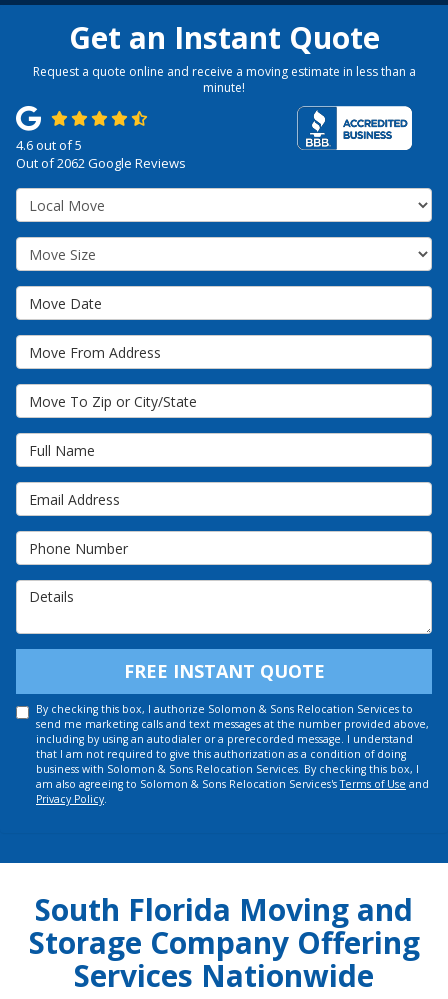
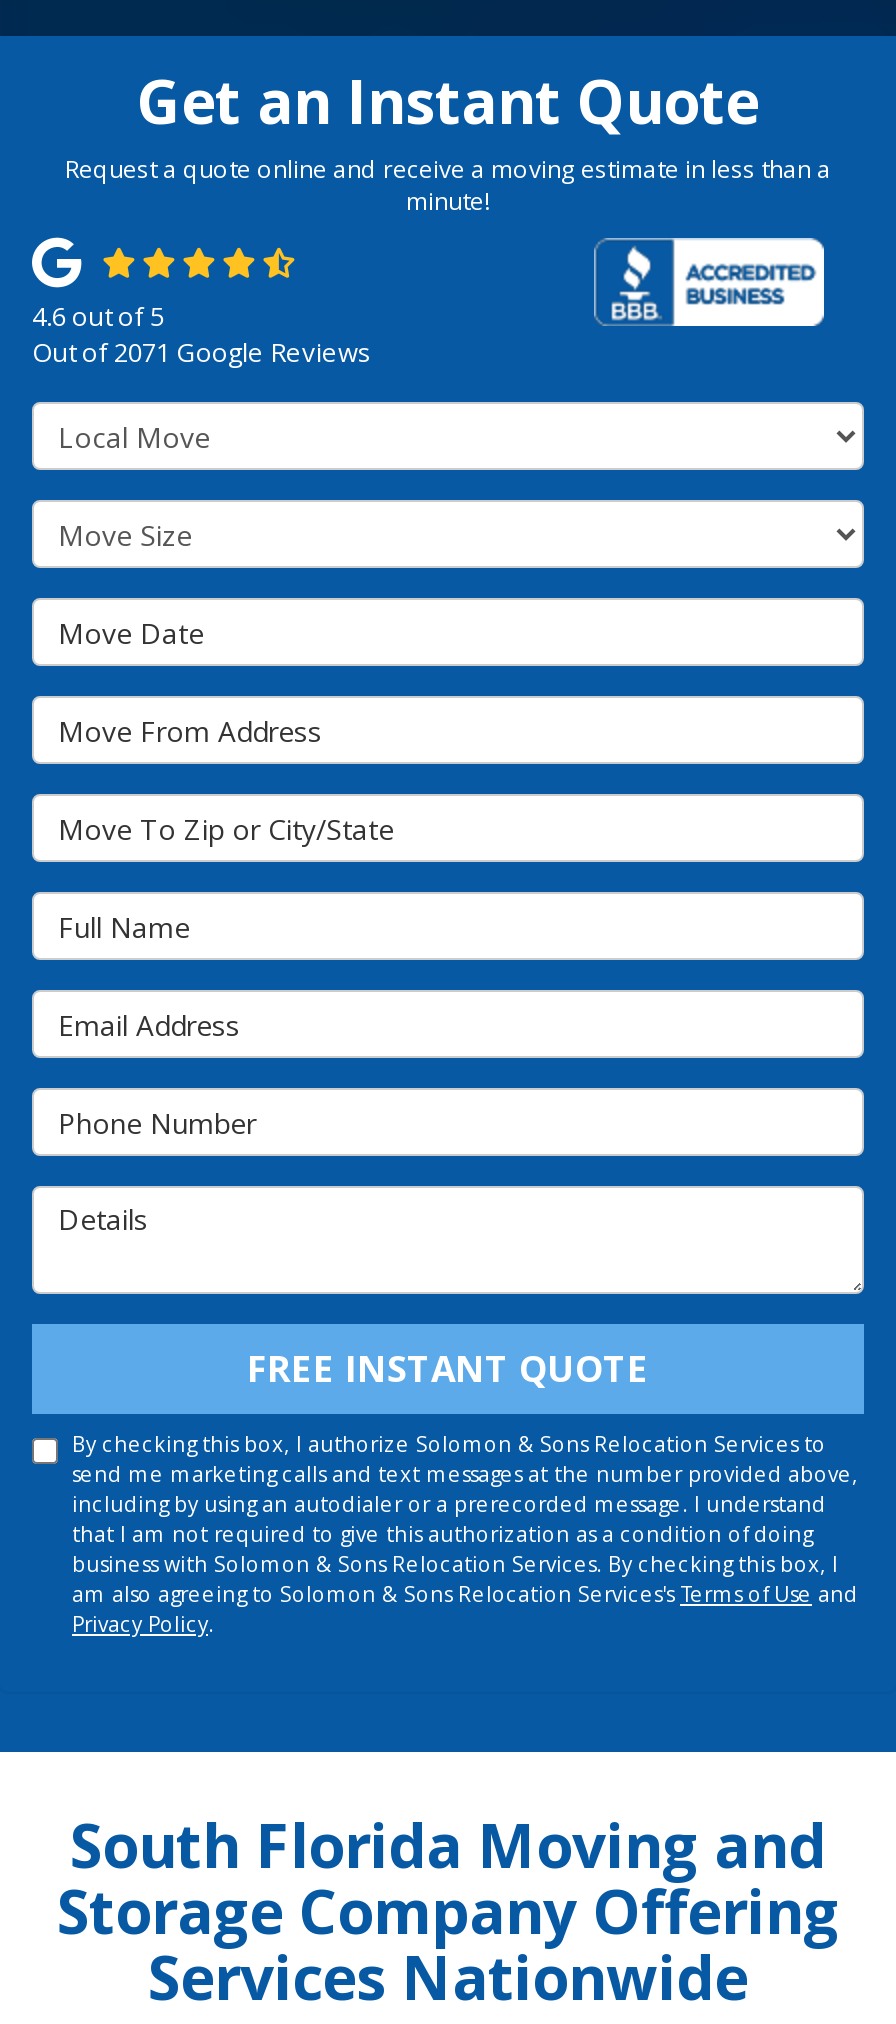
- Out of 2062 Google Reviews
+ Out of 2071 Google Reviews
